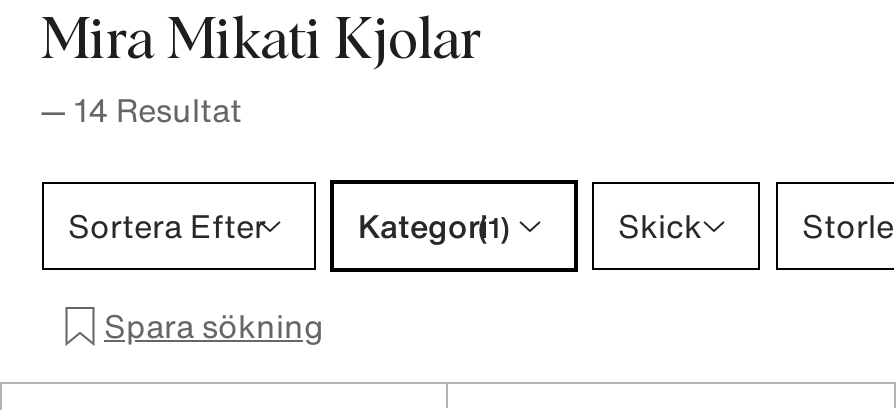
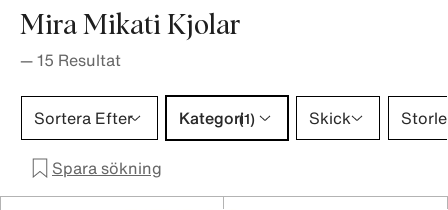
- — 14 Resultat
+ — 15 Resultat
